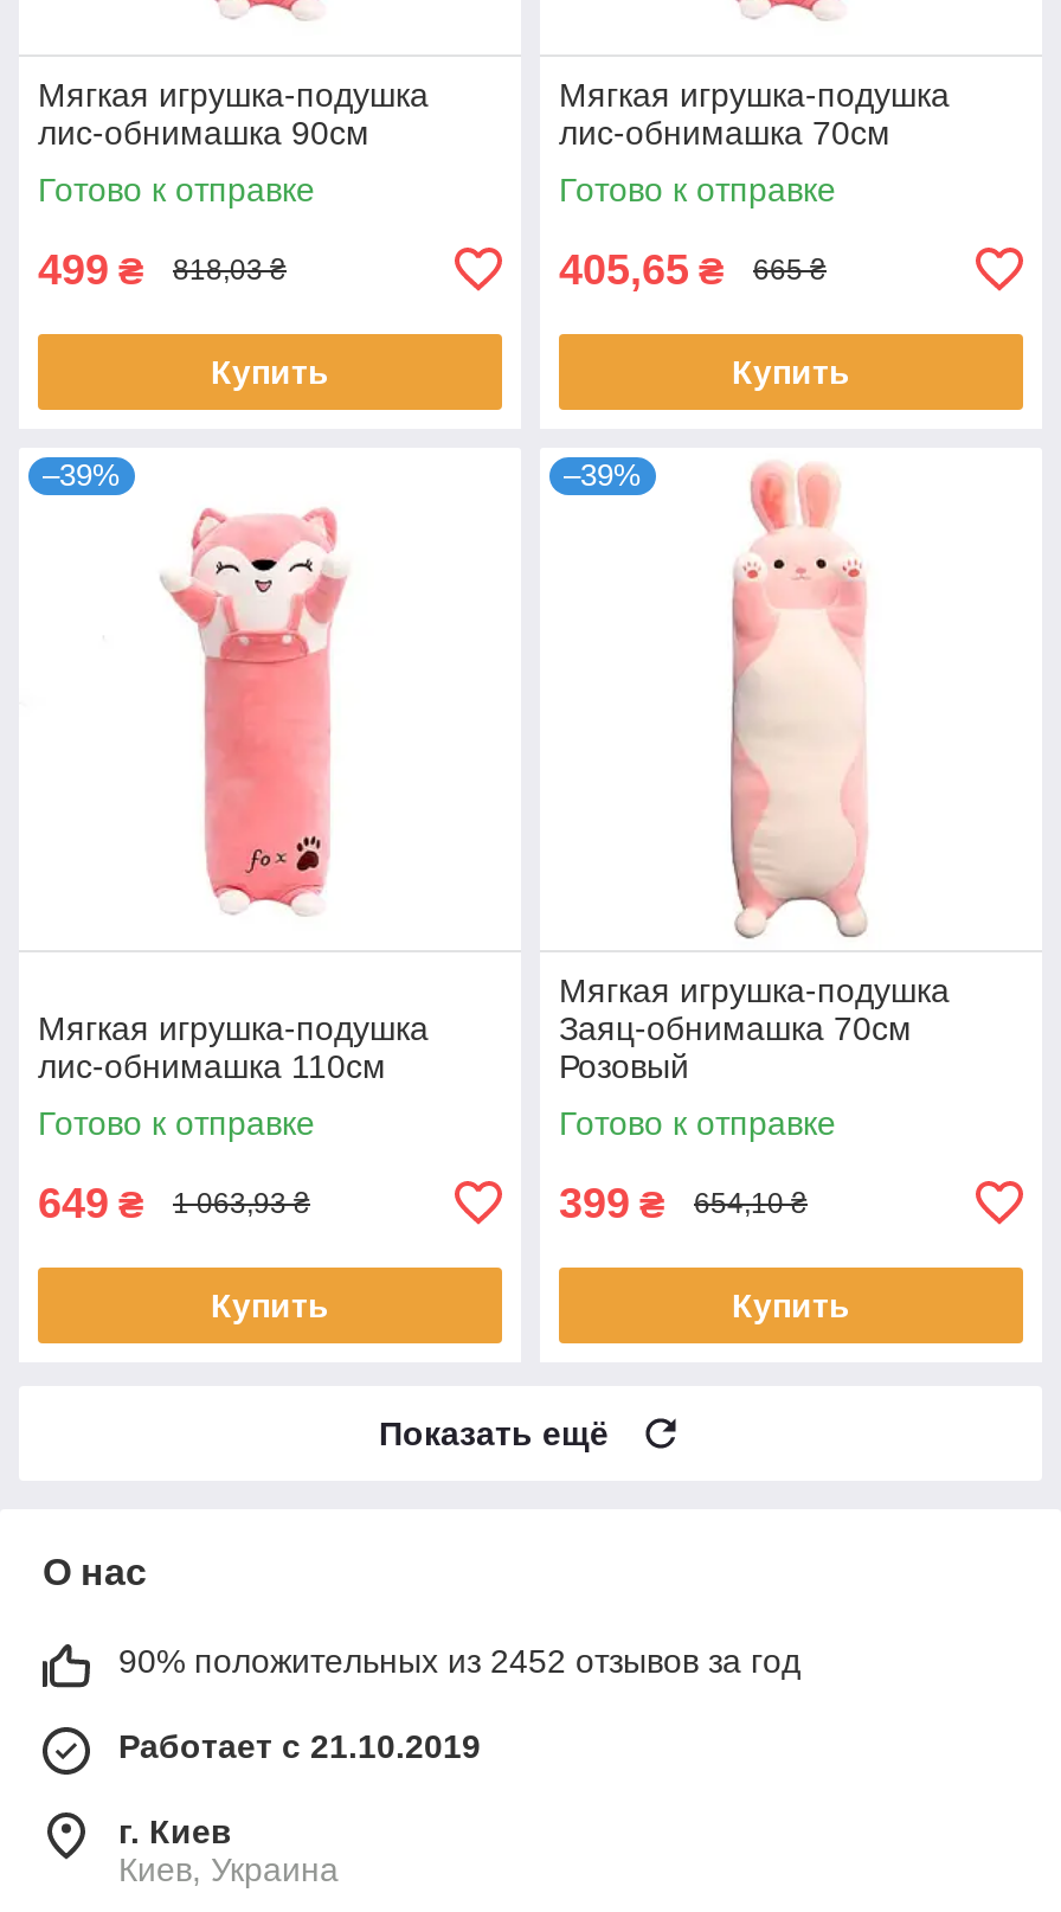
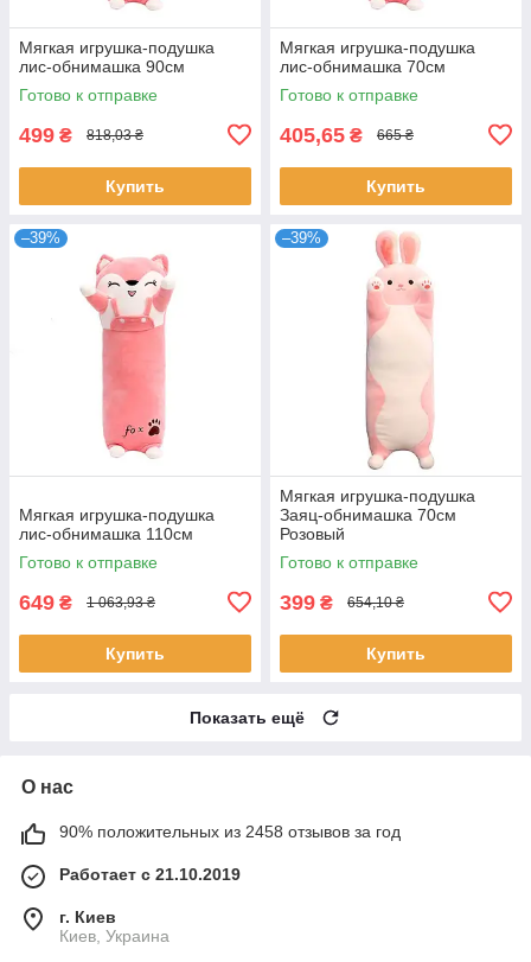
- 90% положительных из 2452 отзывов за год
+ 90% положительных из 2458 отзывов за год
